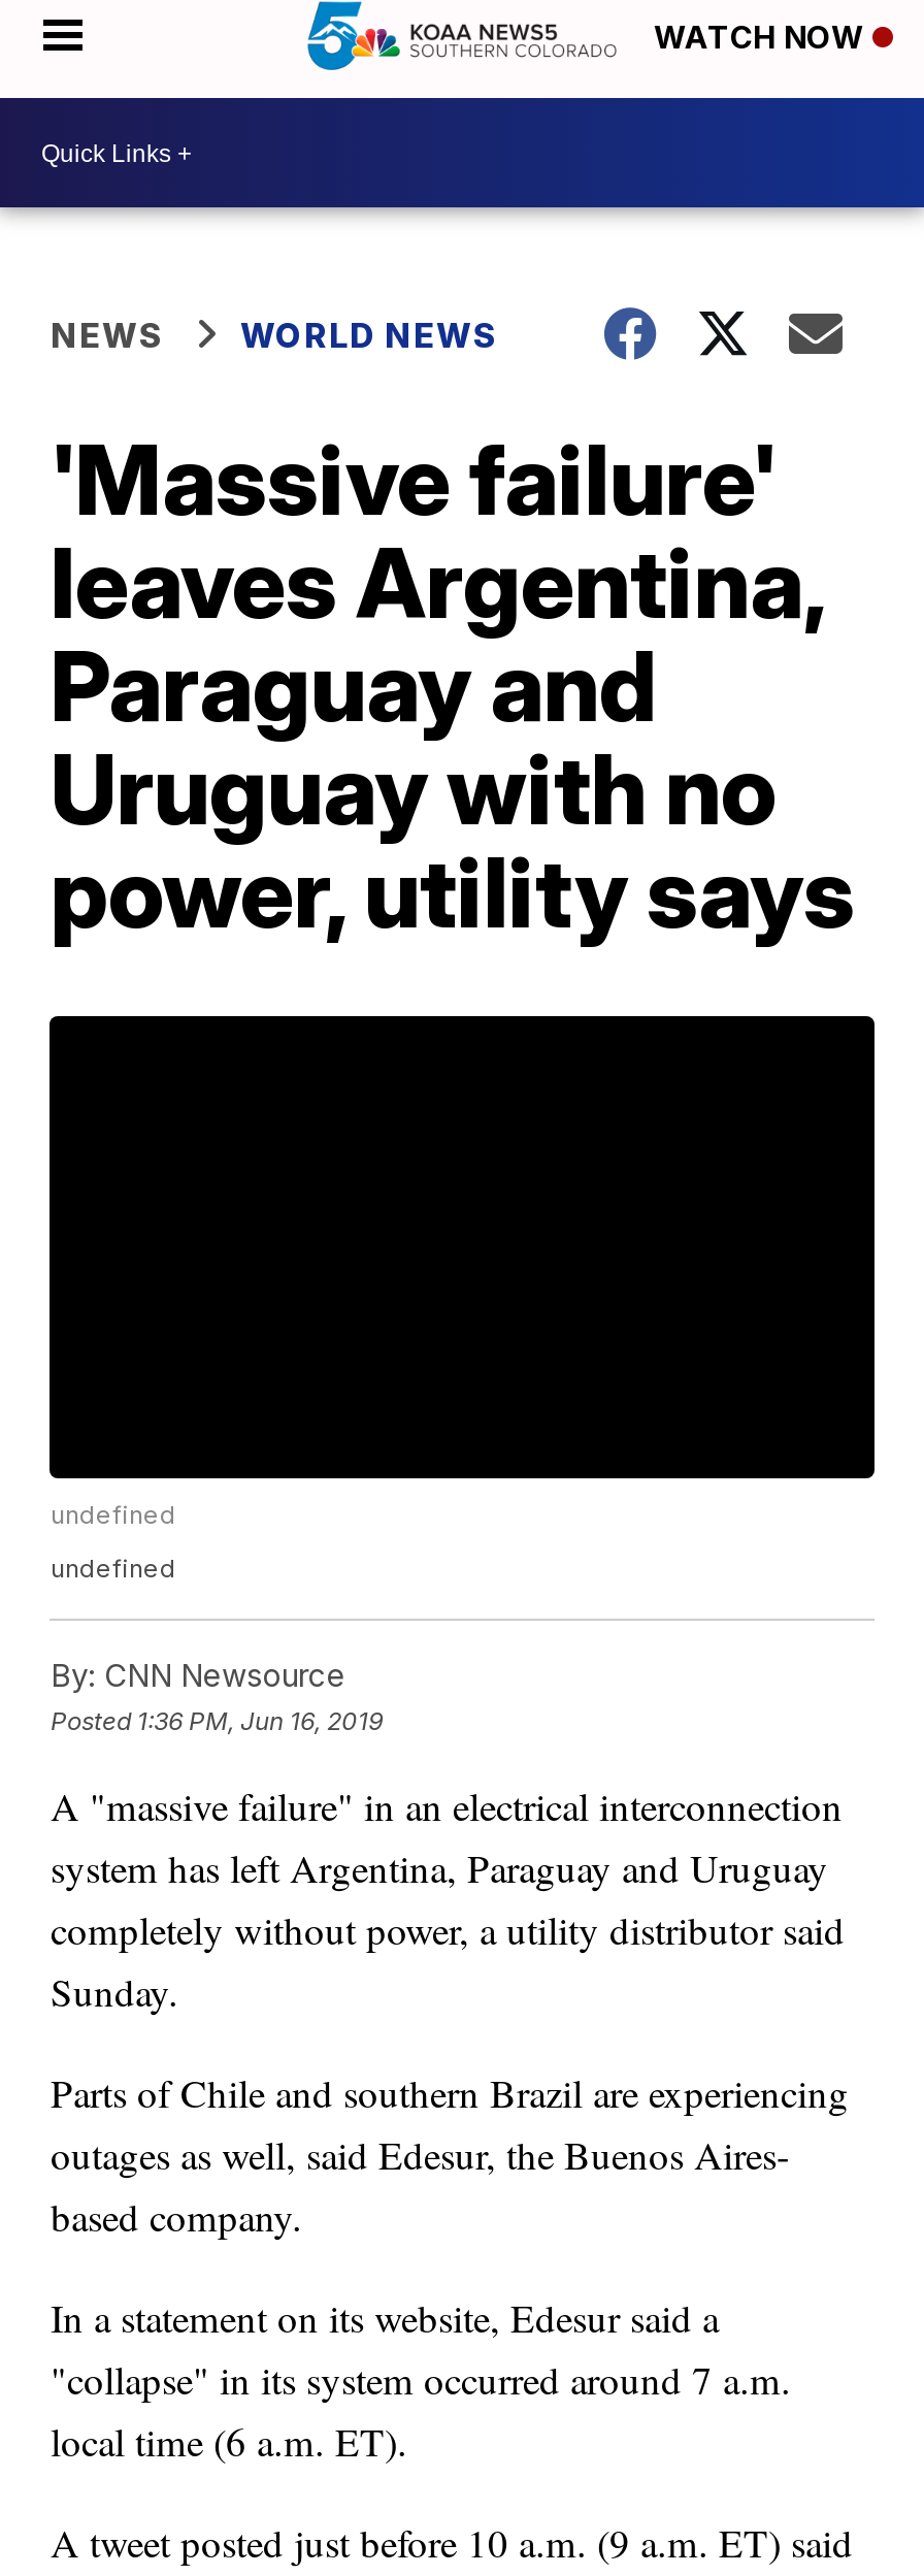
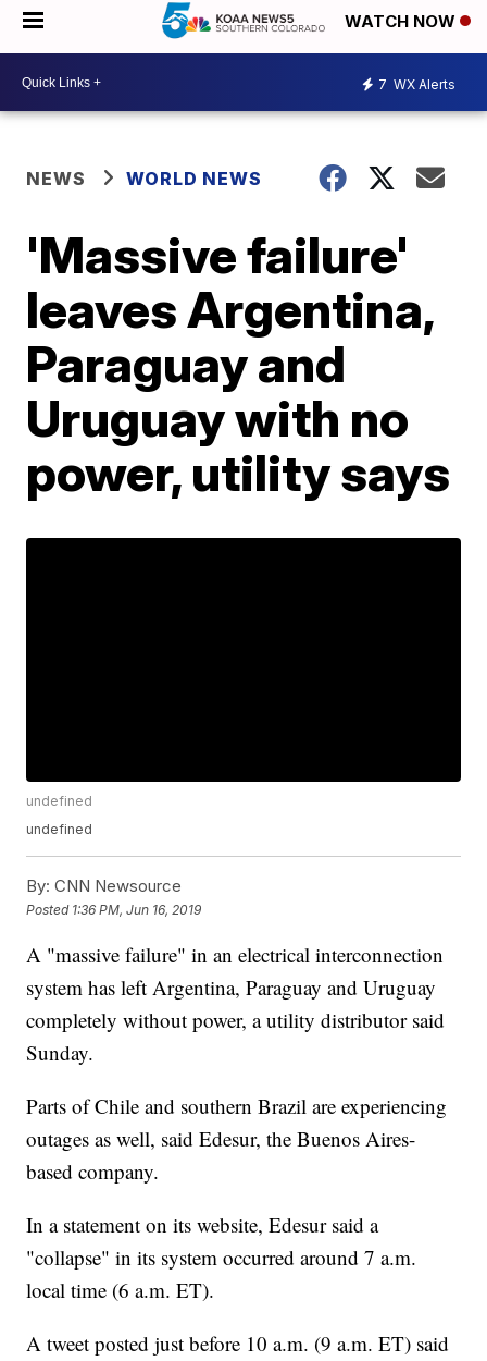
+ 7 WX Alerts
